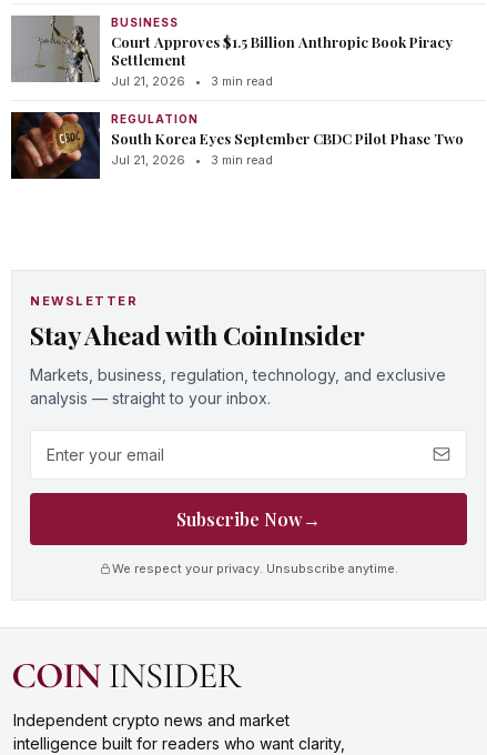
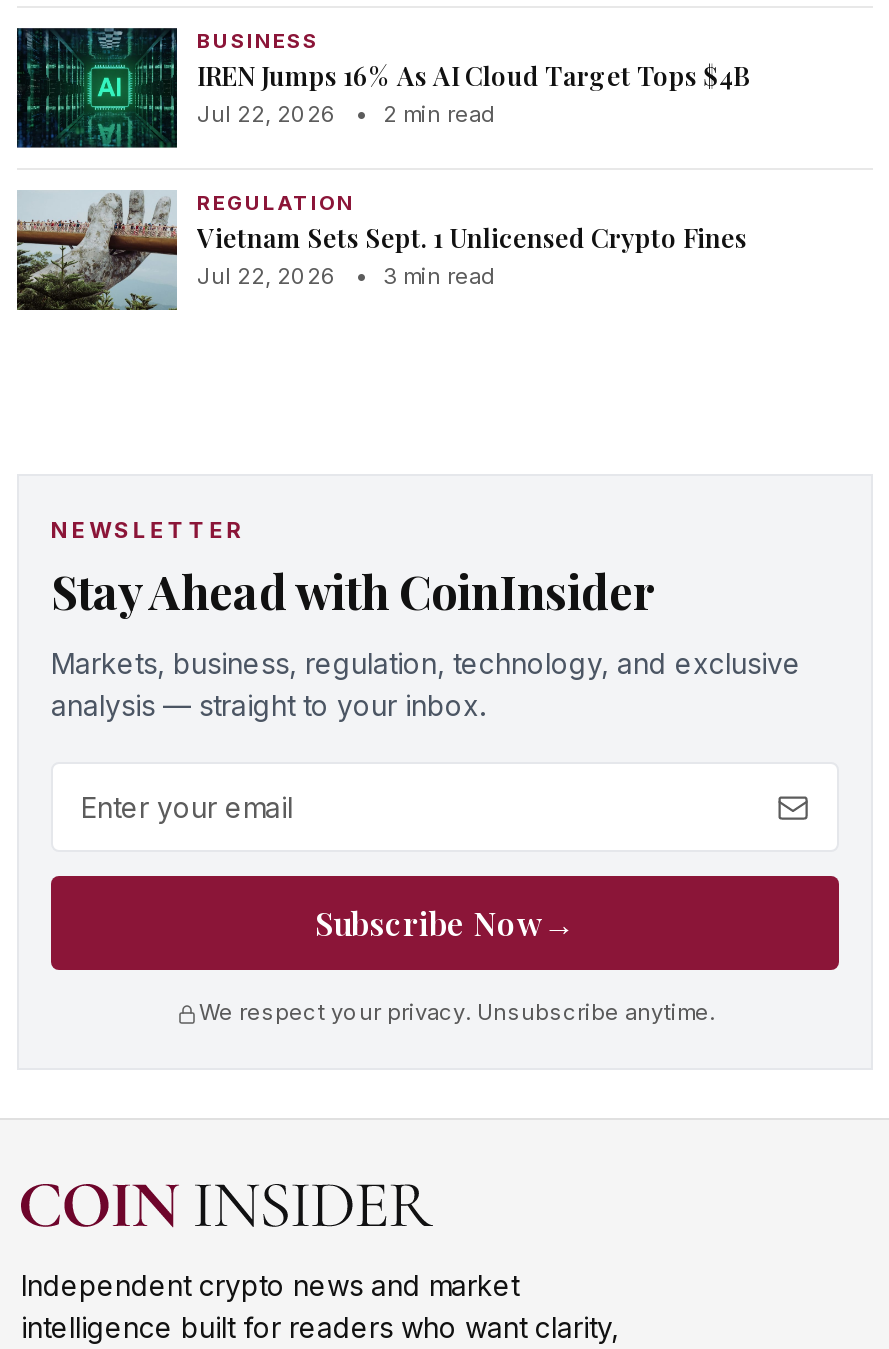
- [image]
- Court Approves $1.5 Billion Anthropic Book Piracy
- Settlement
- Jul 21, 2026 • 3 min read
+ [image]
+ IREN Jumps 16% As AI Cloud Target Tops $4B
+ Jul 22, 2026 • 2 min read

- [image]
- South Korea Eyes September CBDC Pilot Phase Two
- Jul 21, 2026 • 3 min read
+ [image]
+ Vietnam Sets Sept. 1 Unlicensed Crypto Fines
+ Jul 22, 2026 • 3 min read
